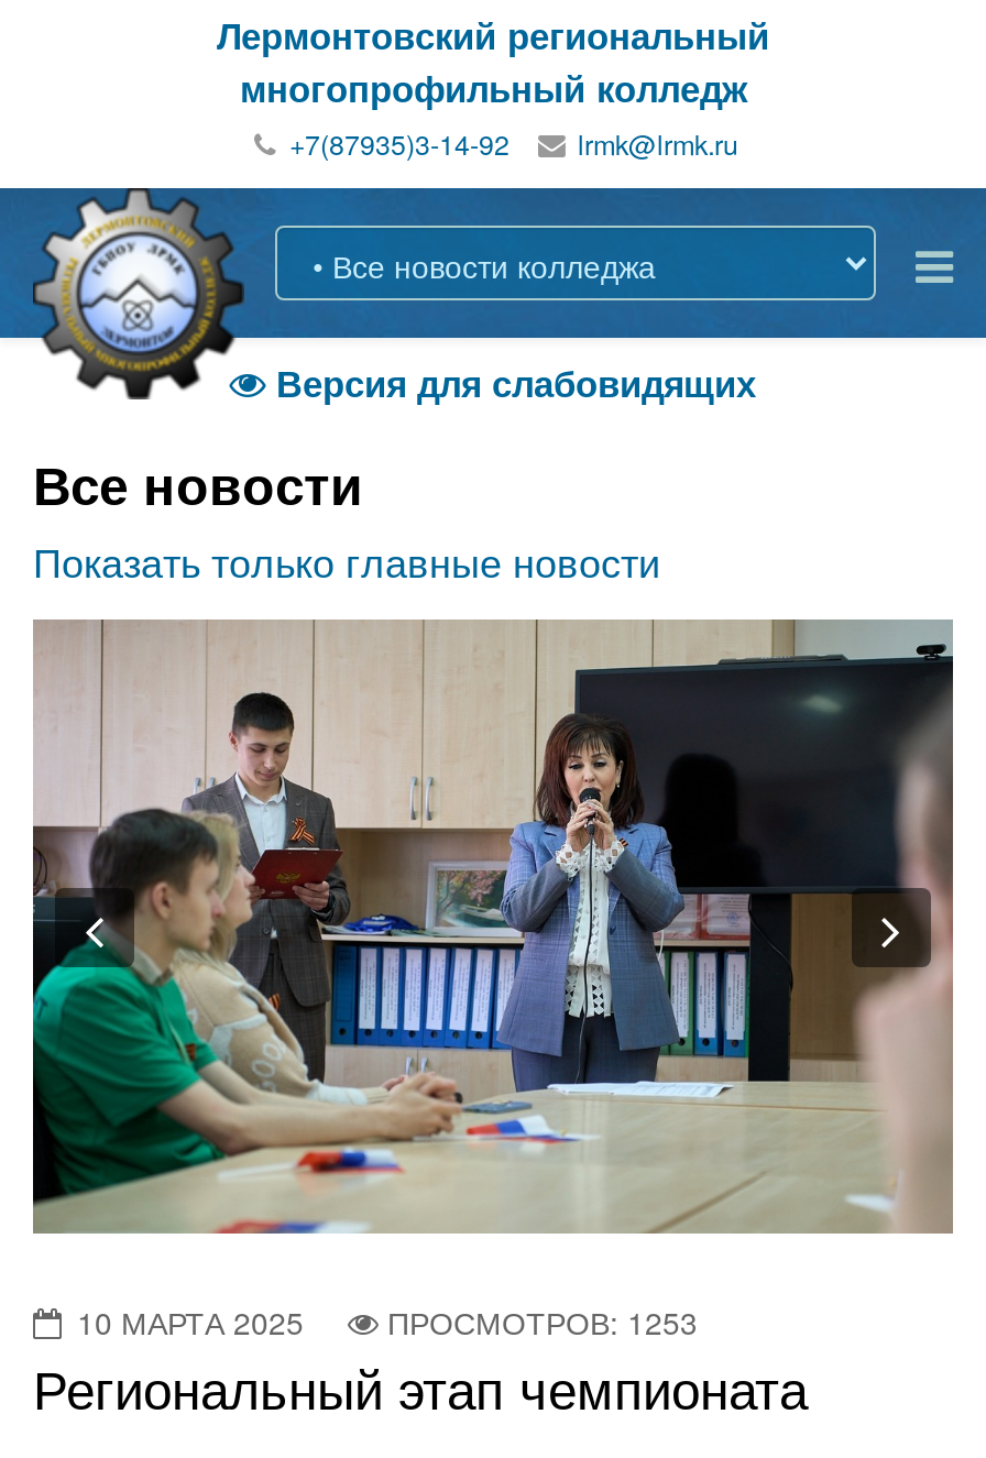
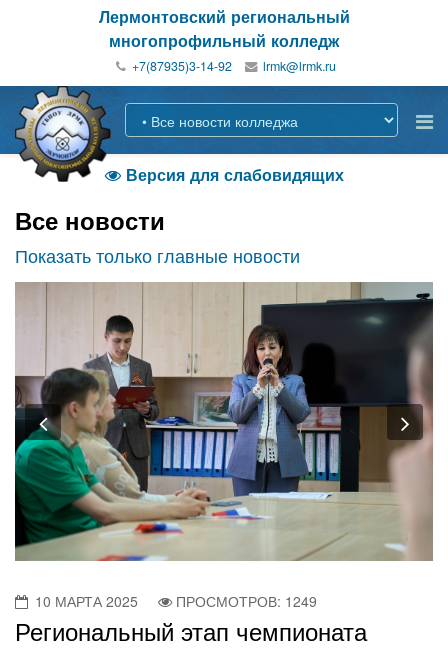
- 10 МАРТА 2025 ПРОСМОТРОВ: 1253
+ 10 МАРТА 2025 ПРОСМОТРОВ: 1249
